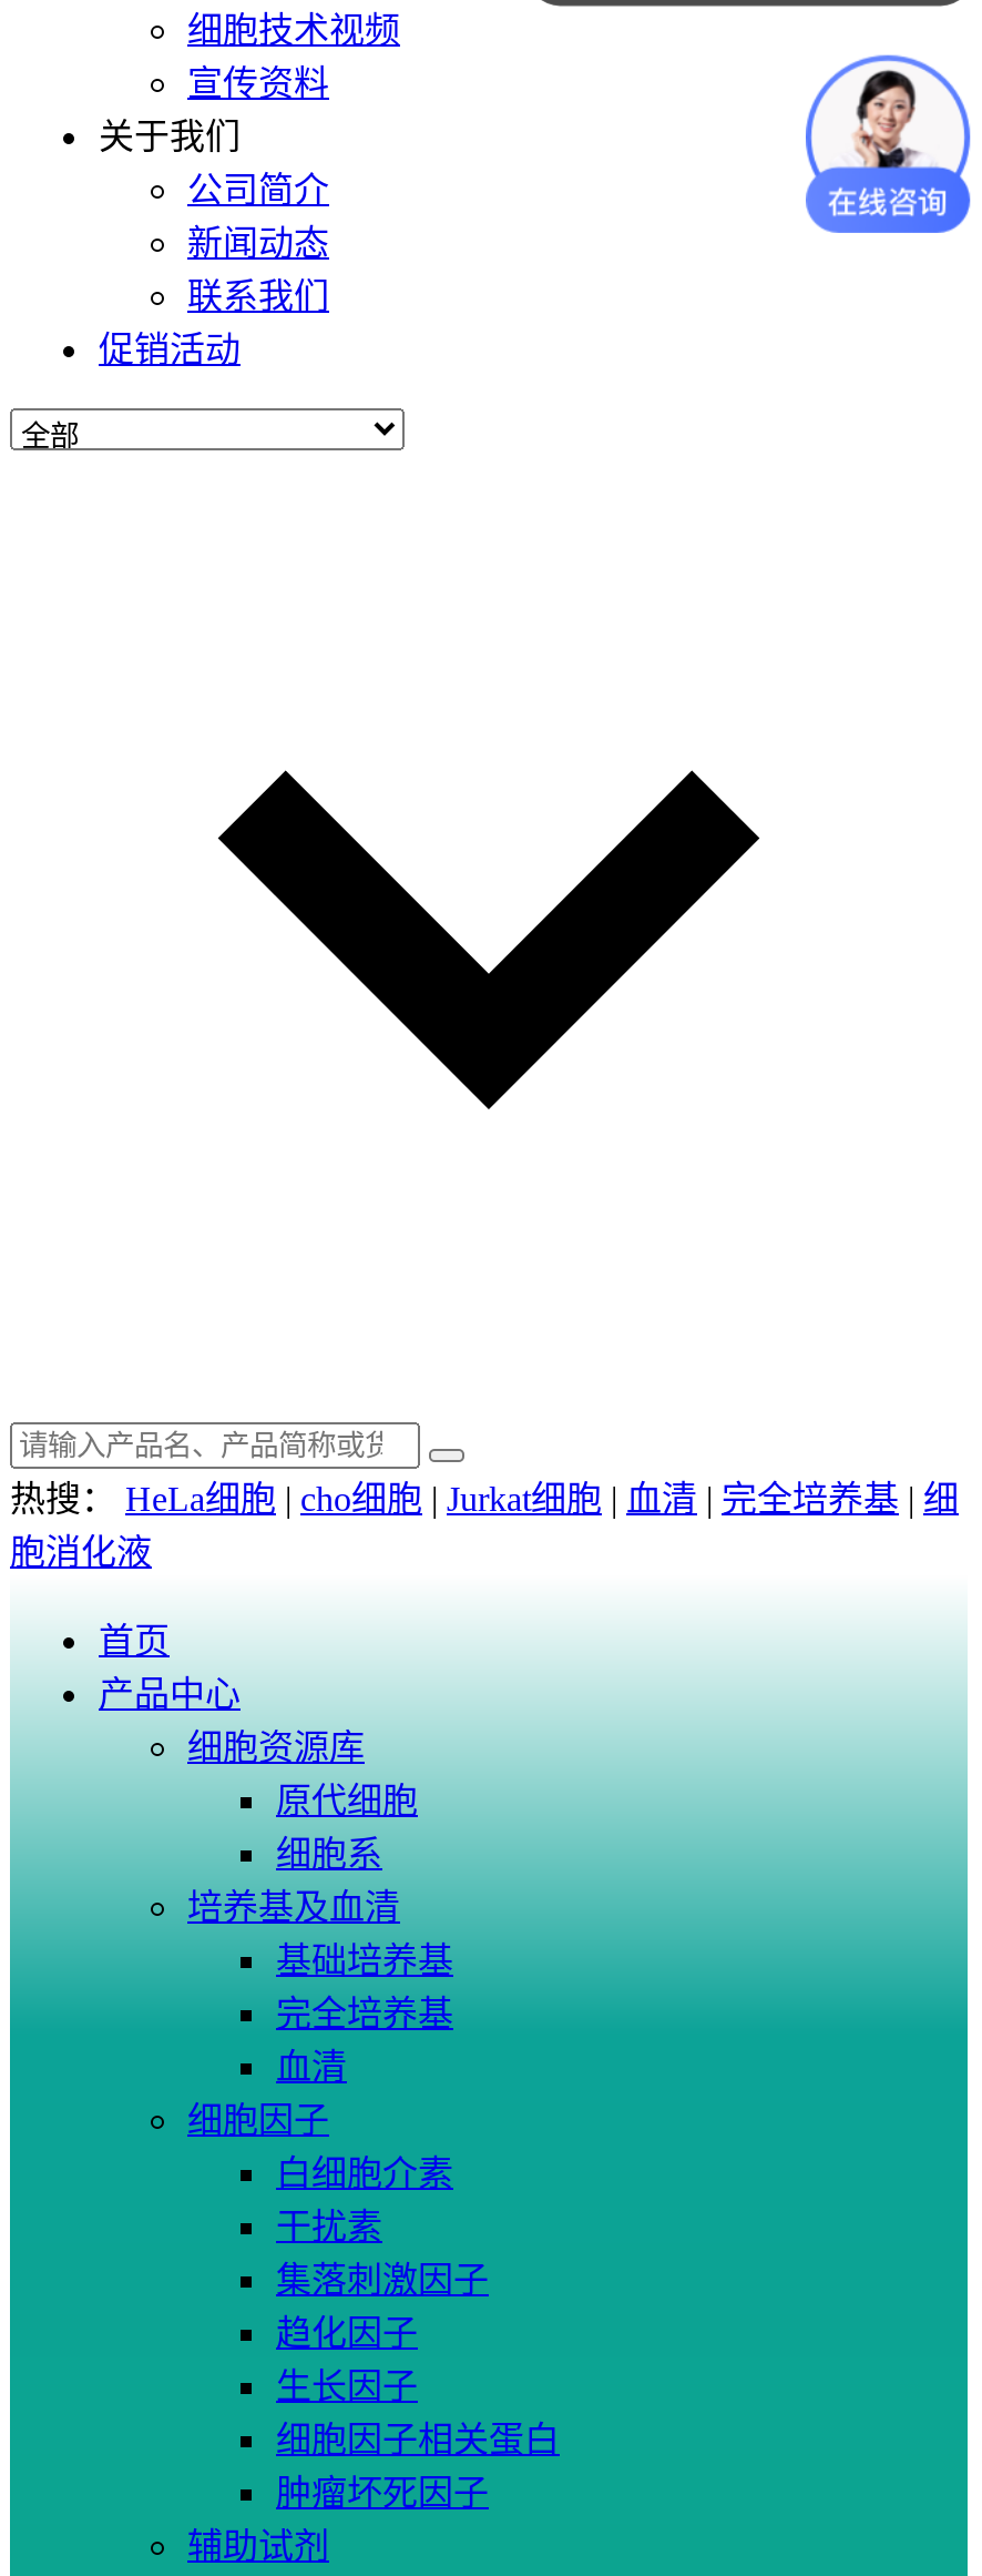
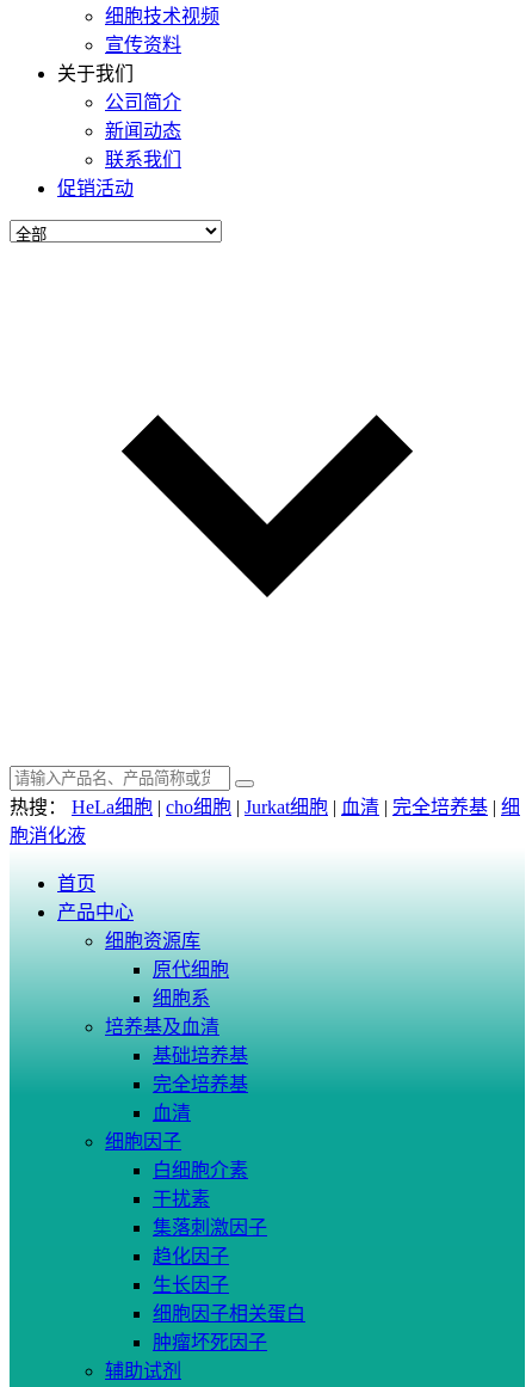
- [image]
